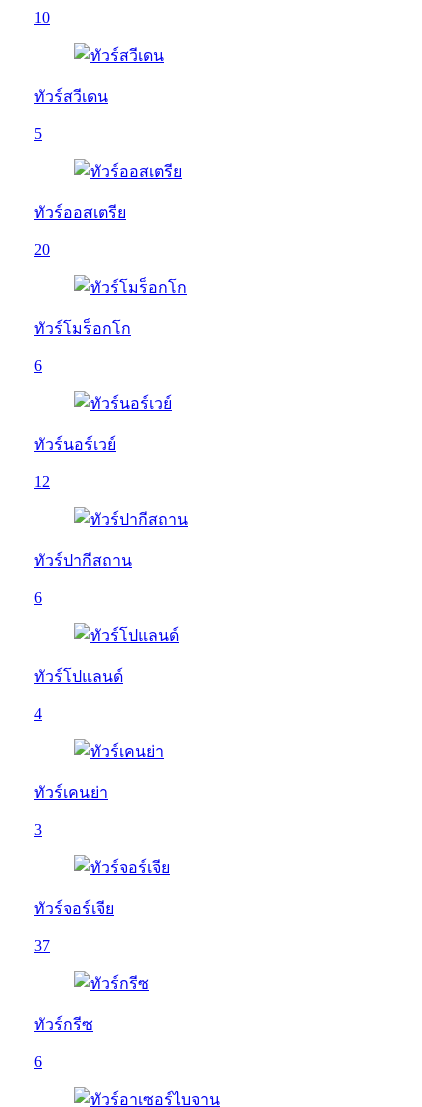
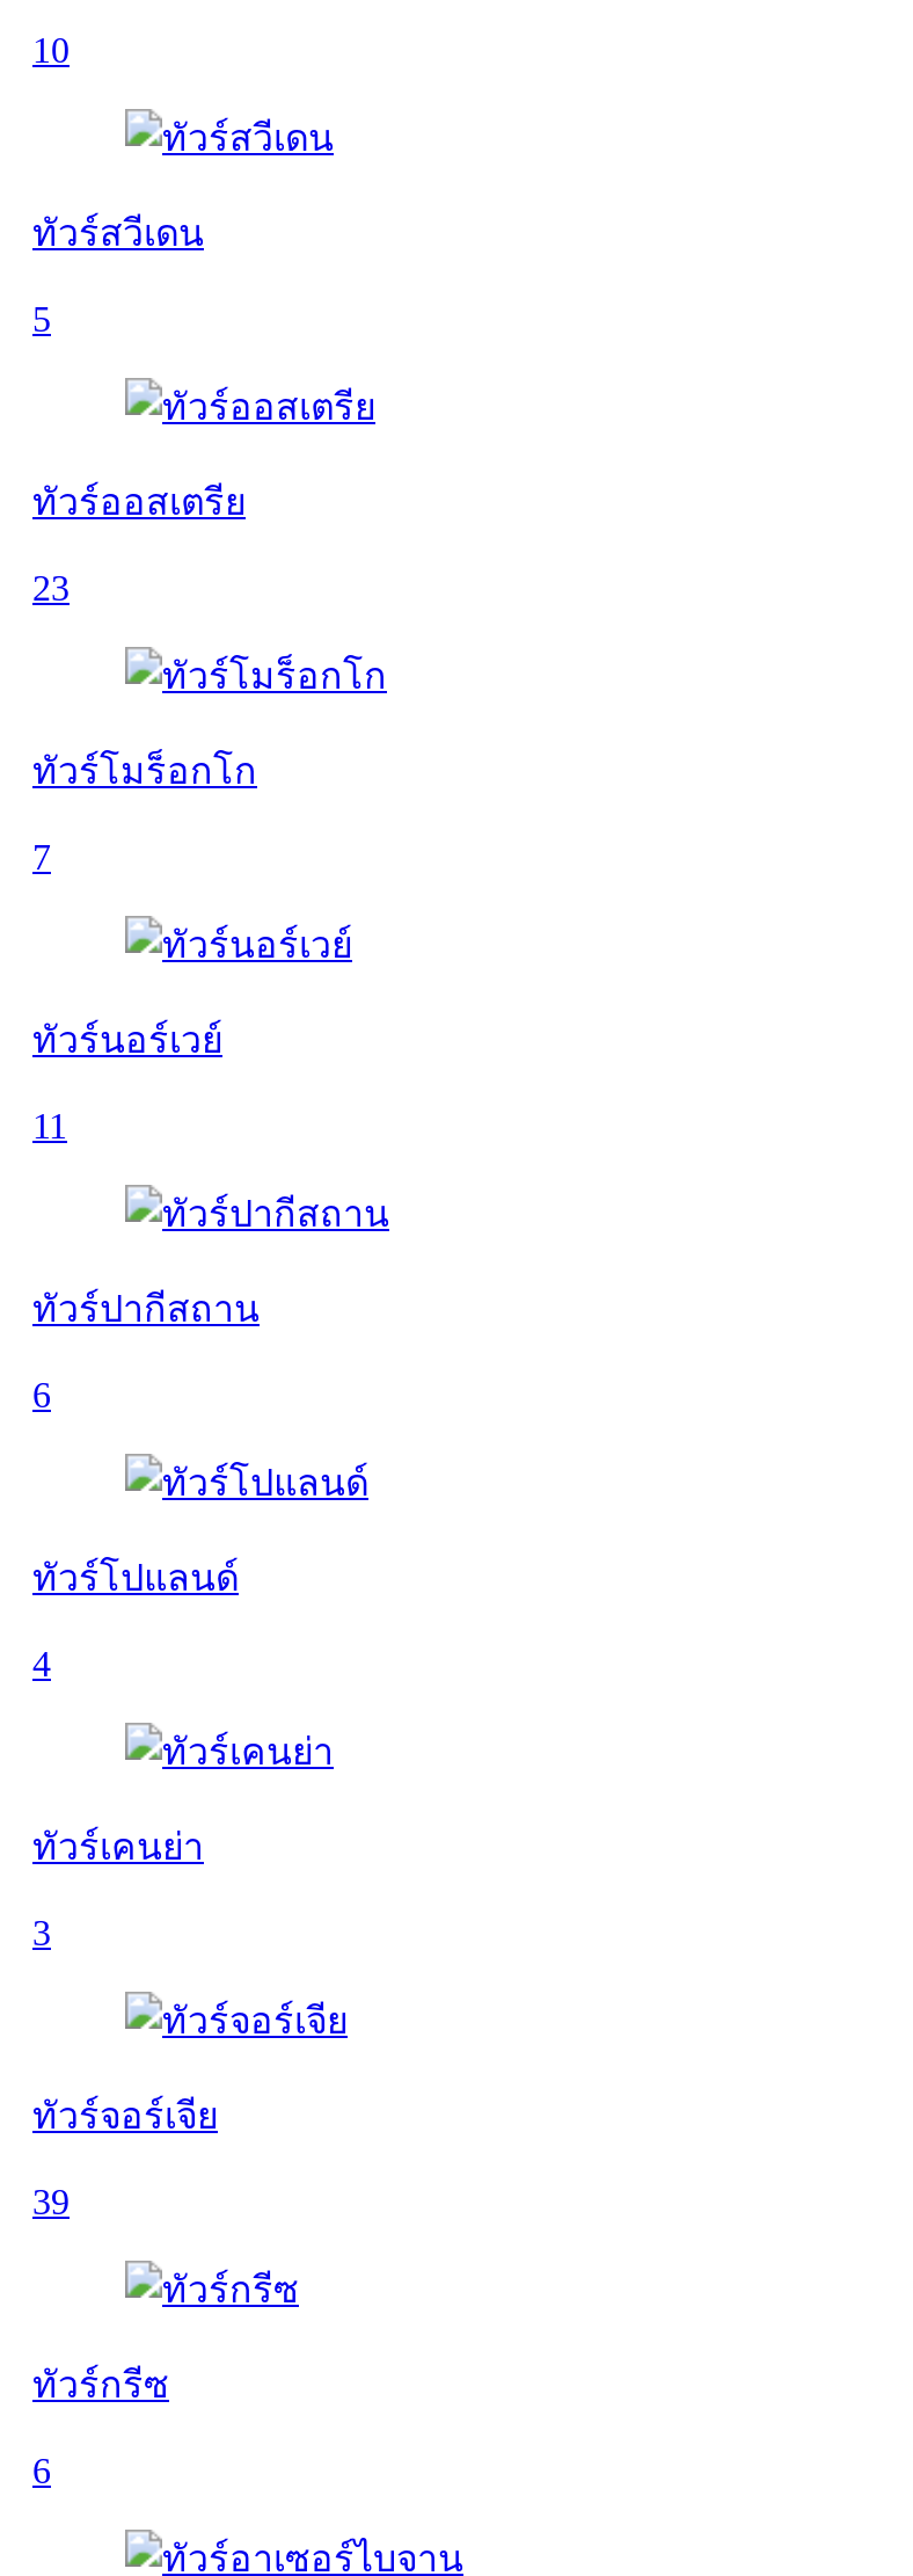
- 20
+ 23

- 6
+ 7

- 12
+ 11

- 37
+ 39
